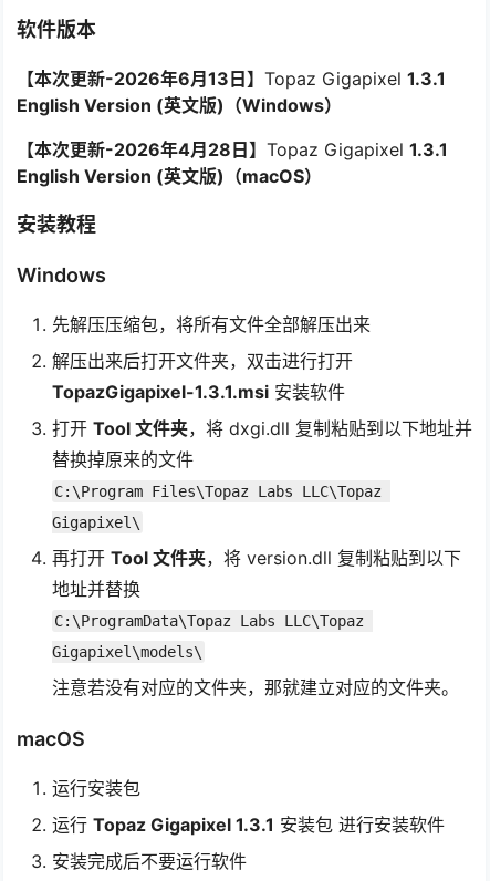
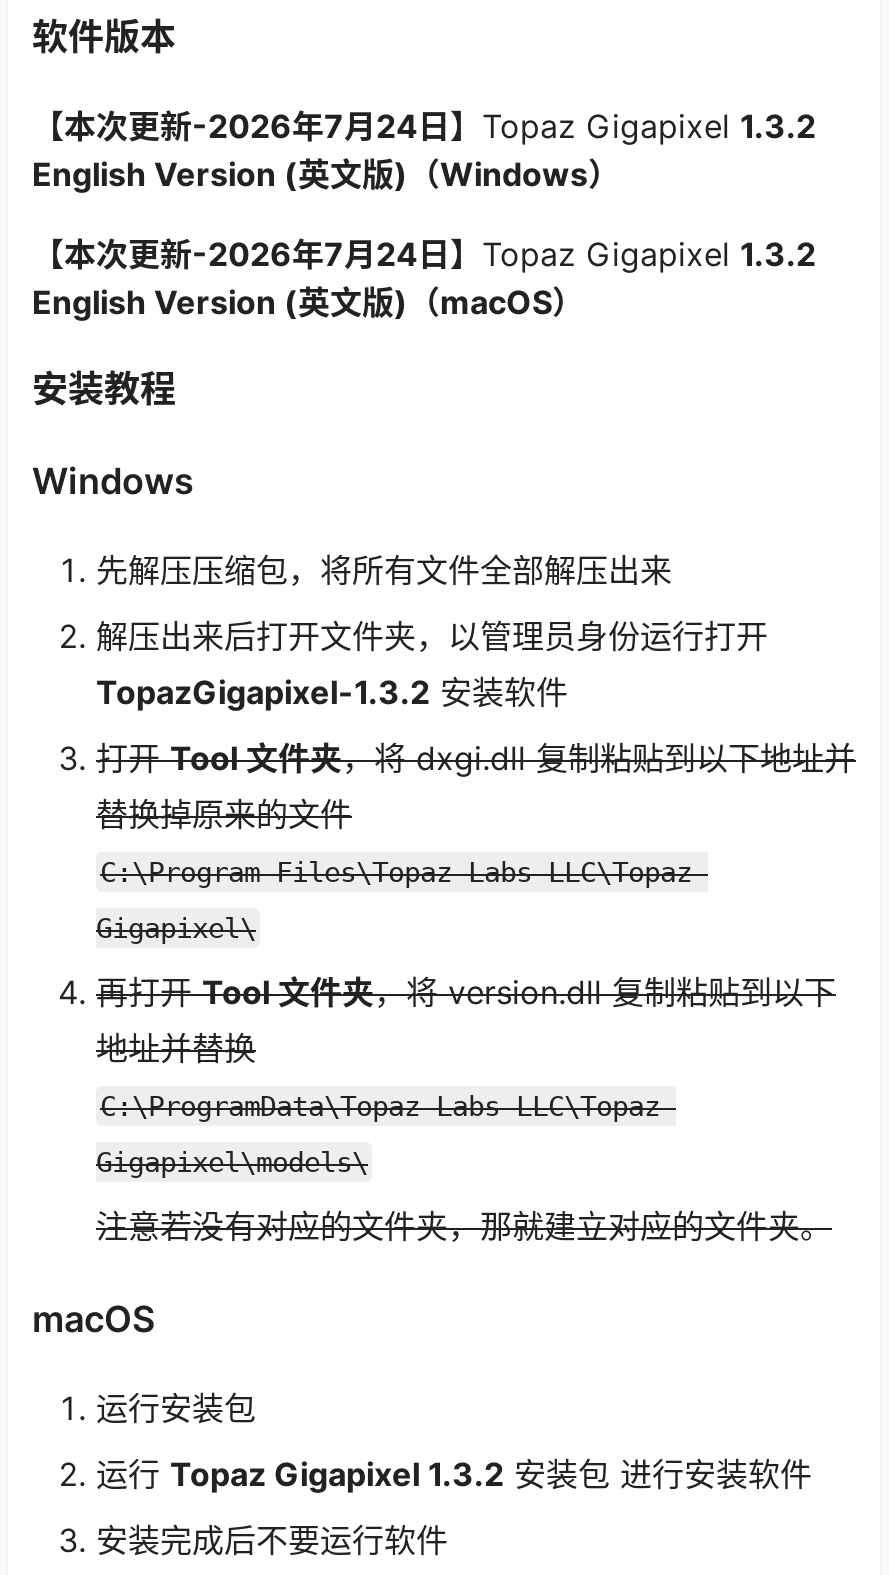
- 【本次更新-2026年6月13日】Topaz Gigapixel 1.3.1
+ 【本次更新-2026年7月24日】Topaz Gigapixel 1.3.2

- 【本次更新-2026年4月28日】Topaz Gigapixel 1.3.1
+ 【本次更新-2026年7月24日】Topaz Gigapixel 1.3.2

- 解压出来后打开文件夹，双击进行打开
- TopazGigapixel-1.3.1.msi安装软件
+ 解压出来后打开文件夹，以管理员身份运行打开
+ TopazGigapixel-1.3.2安装软件

- 运行Topaz Gigapixel 1.3.1安装包 进行安装软件
+ 运行Topaz Gigapixel 1.3.2安装包 进行安装软件
